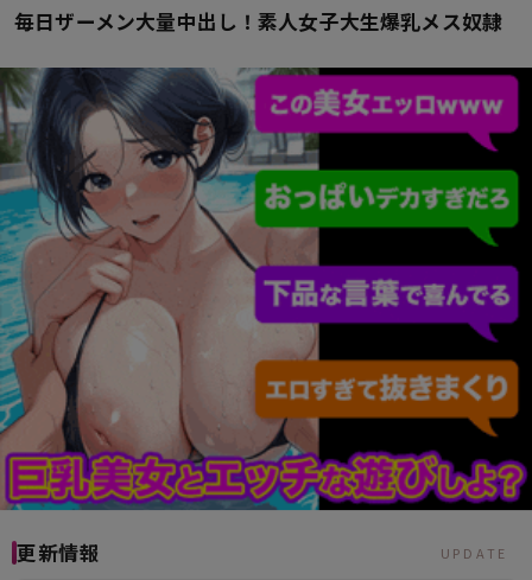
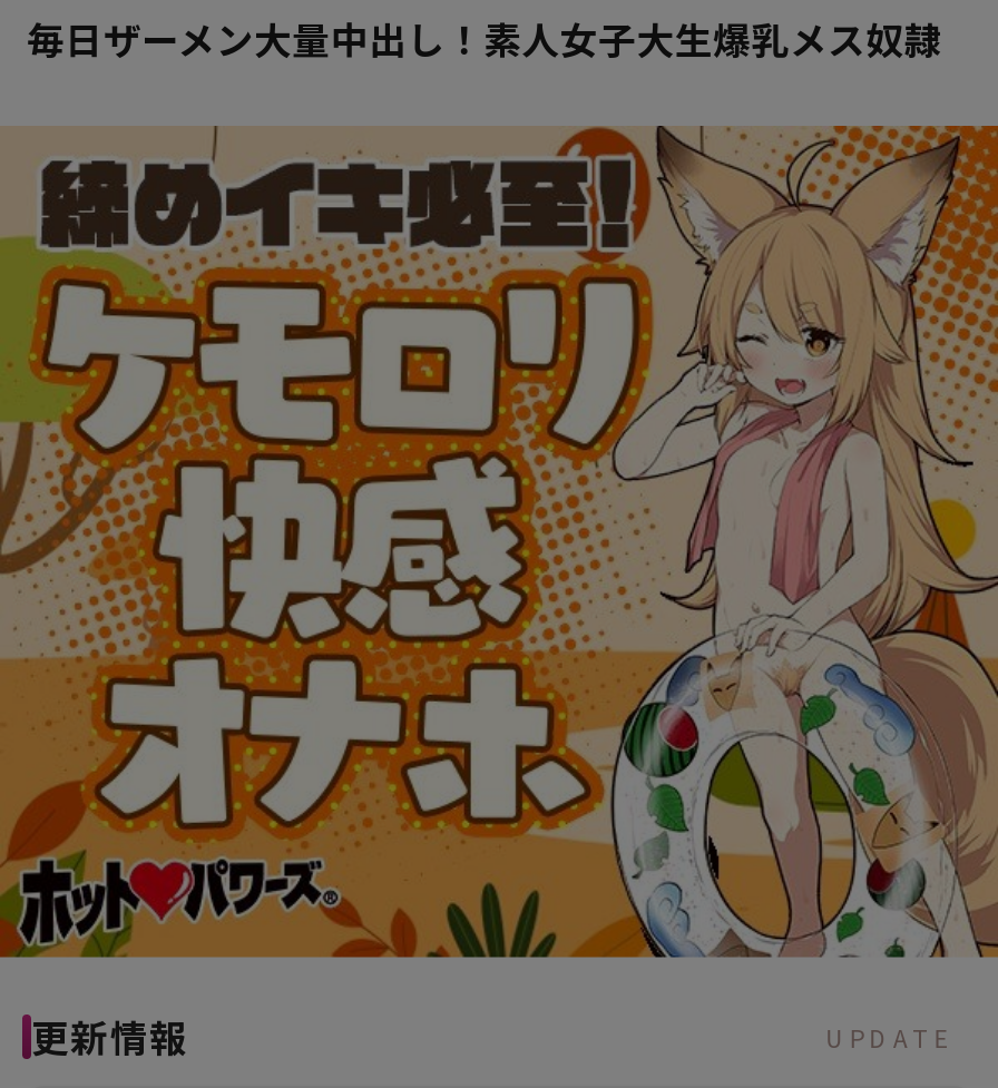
- [image]
+ [image]
